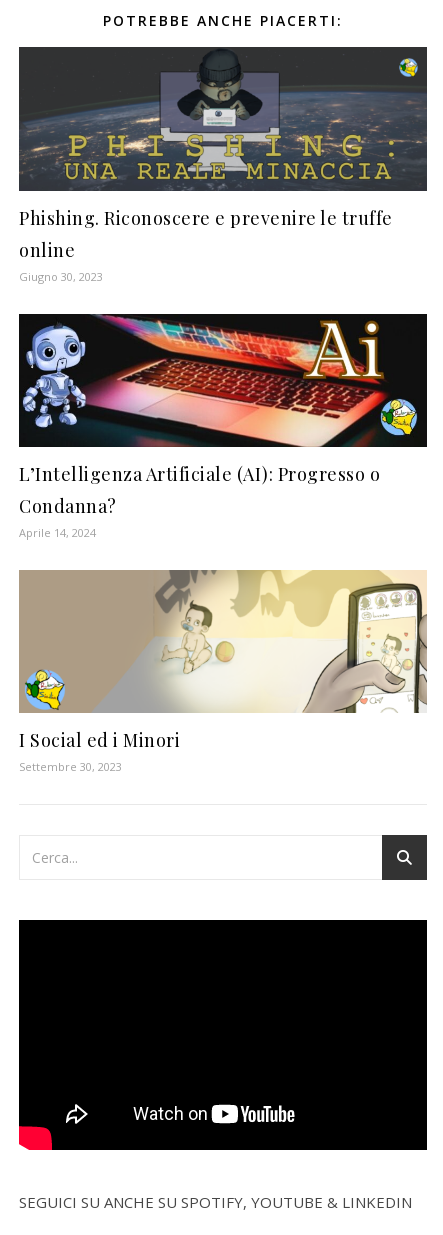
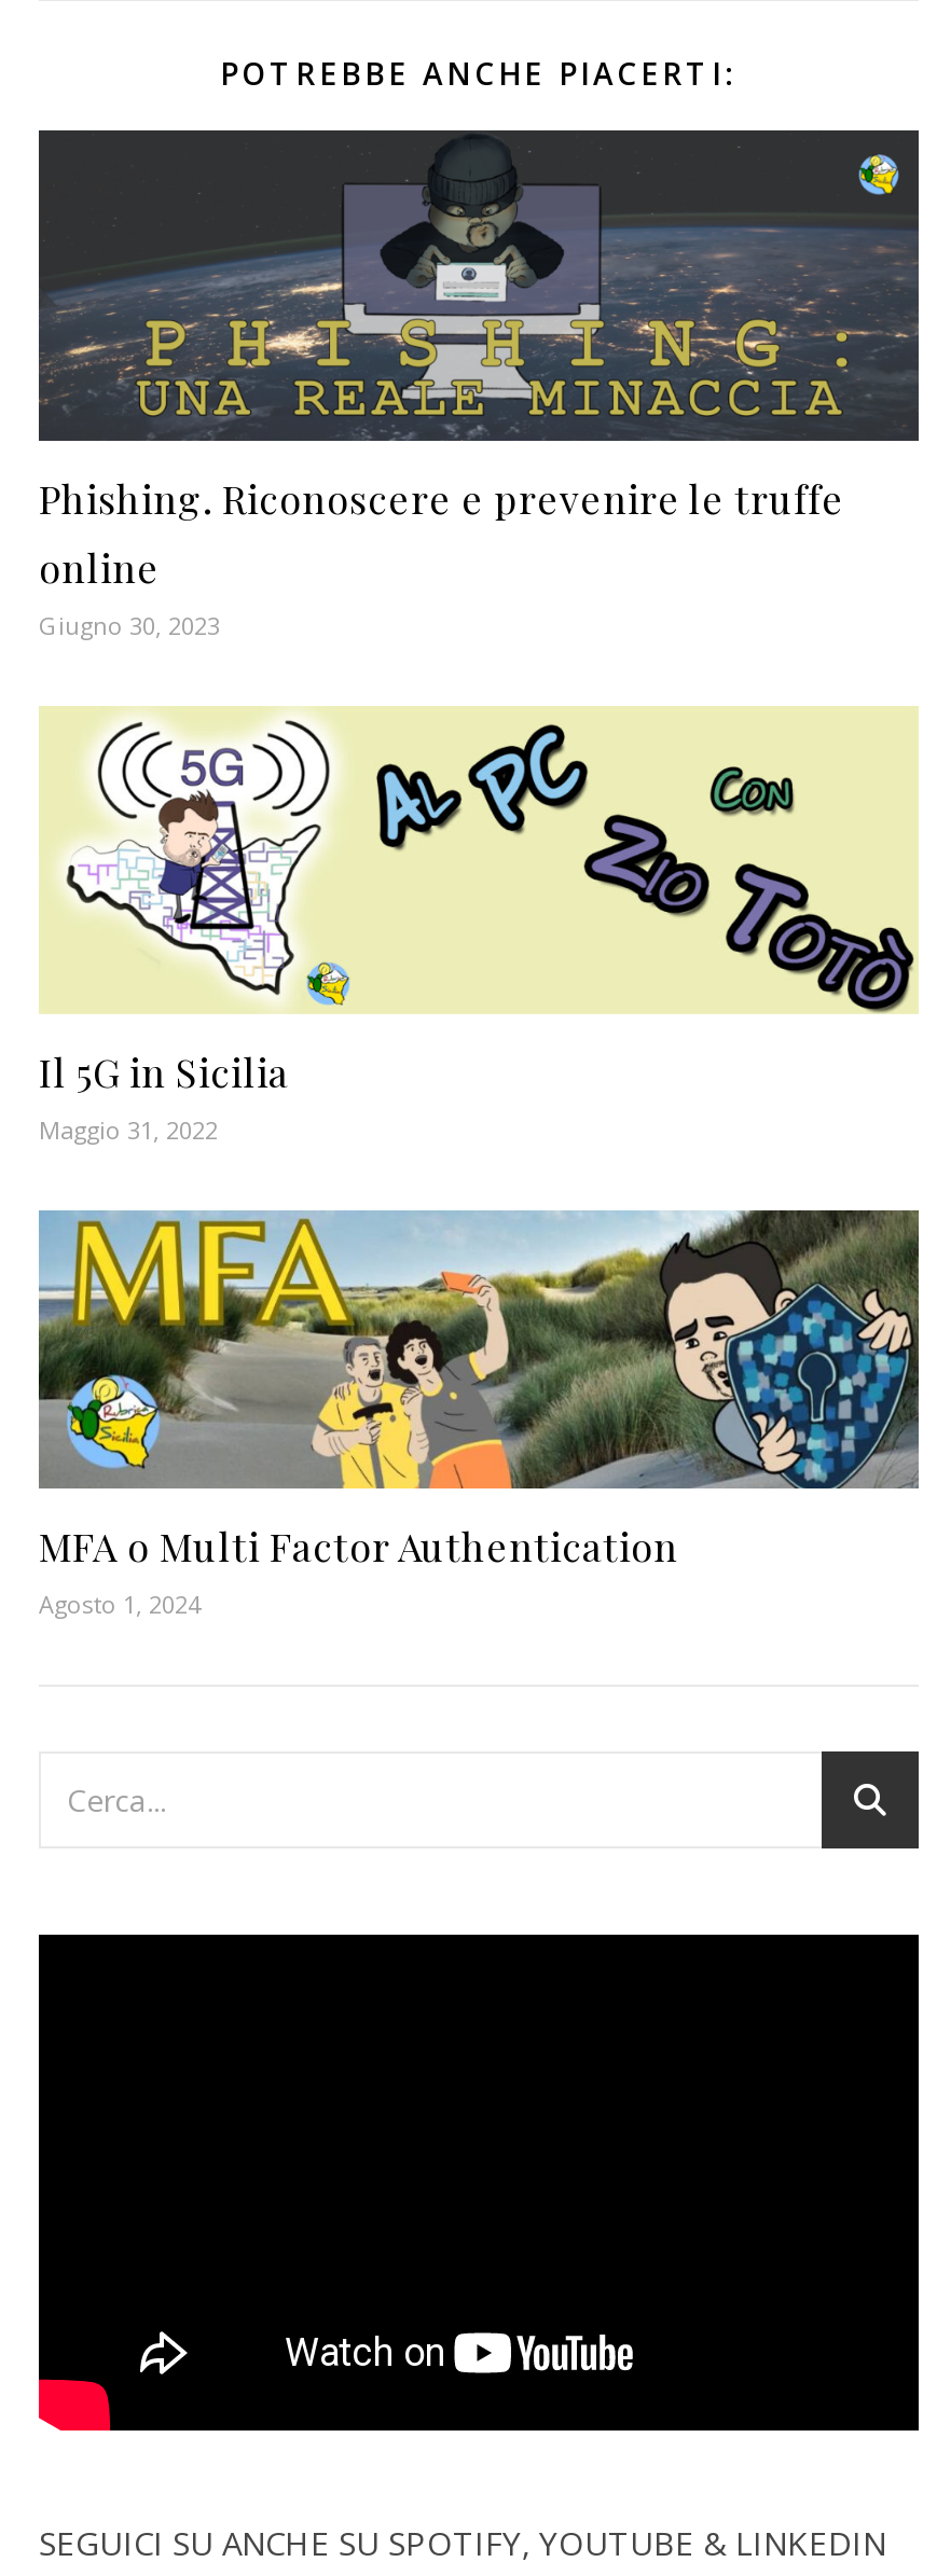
- [image]
- L’Intelligenza Artificiale (AI): Progresso o
- Condanna?
- Aprile 14, 2024
+ [image]
+ Il 5G in Sicilia
+ Maggio 31, 2022

- [image]
- I Social ed i Minori
- Settembre 30, 2023
+ [image]
+ MFA o Multi Factor Authentication
+ Agosto 1, 2024
